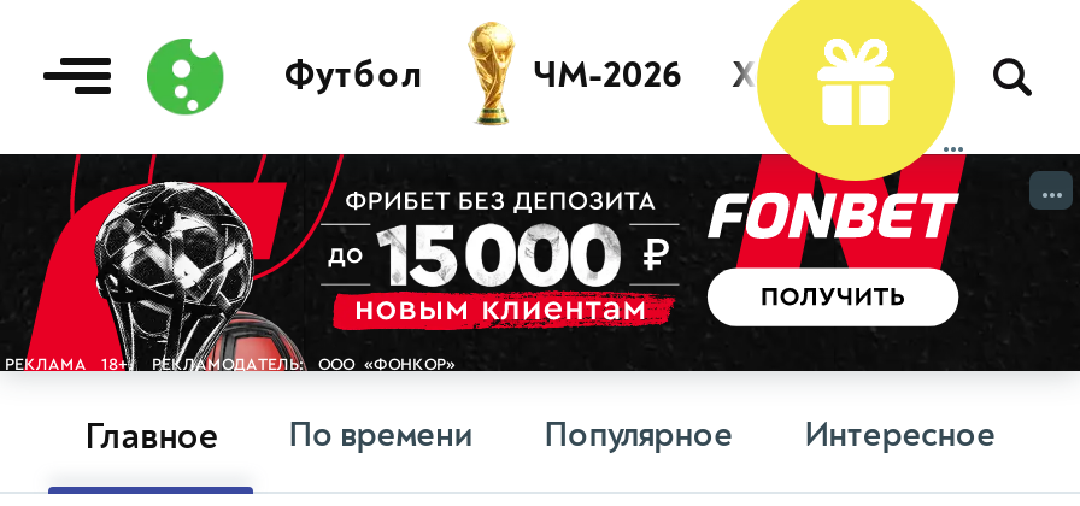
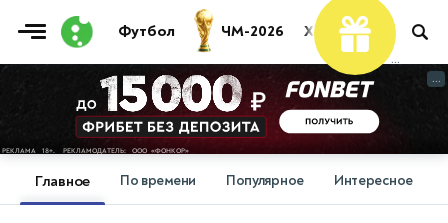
- [image]
+ [image]
